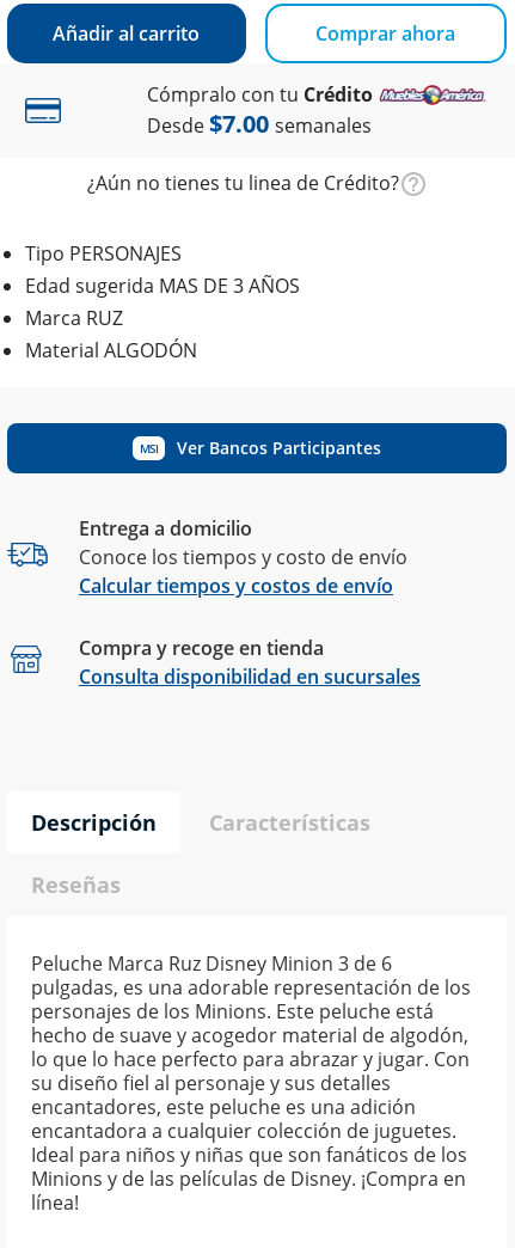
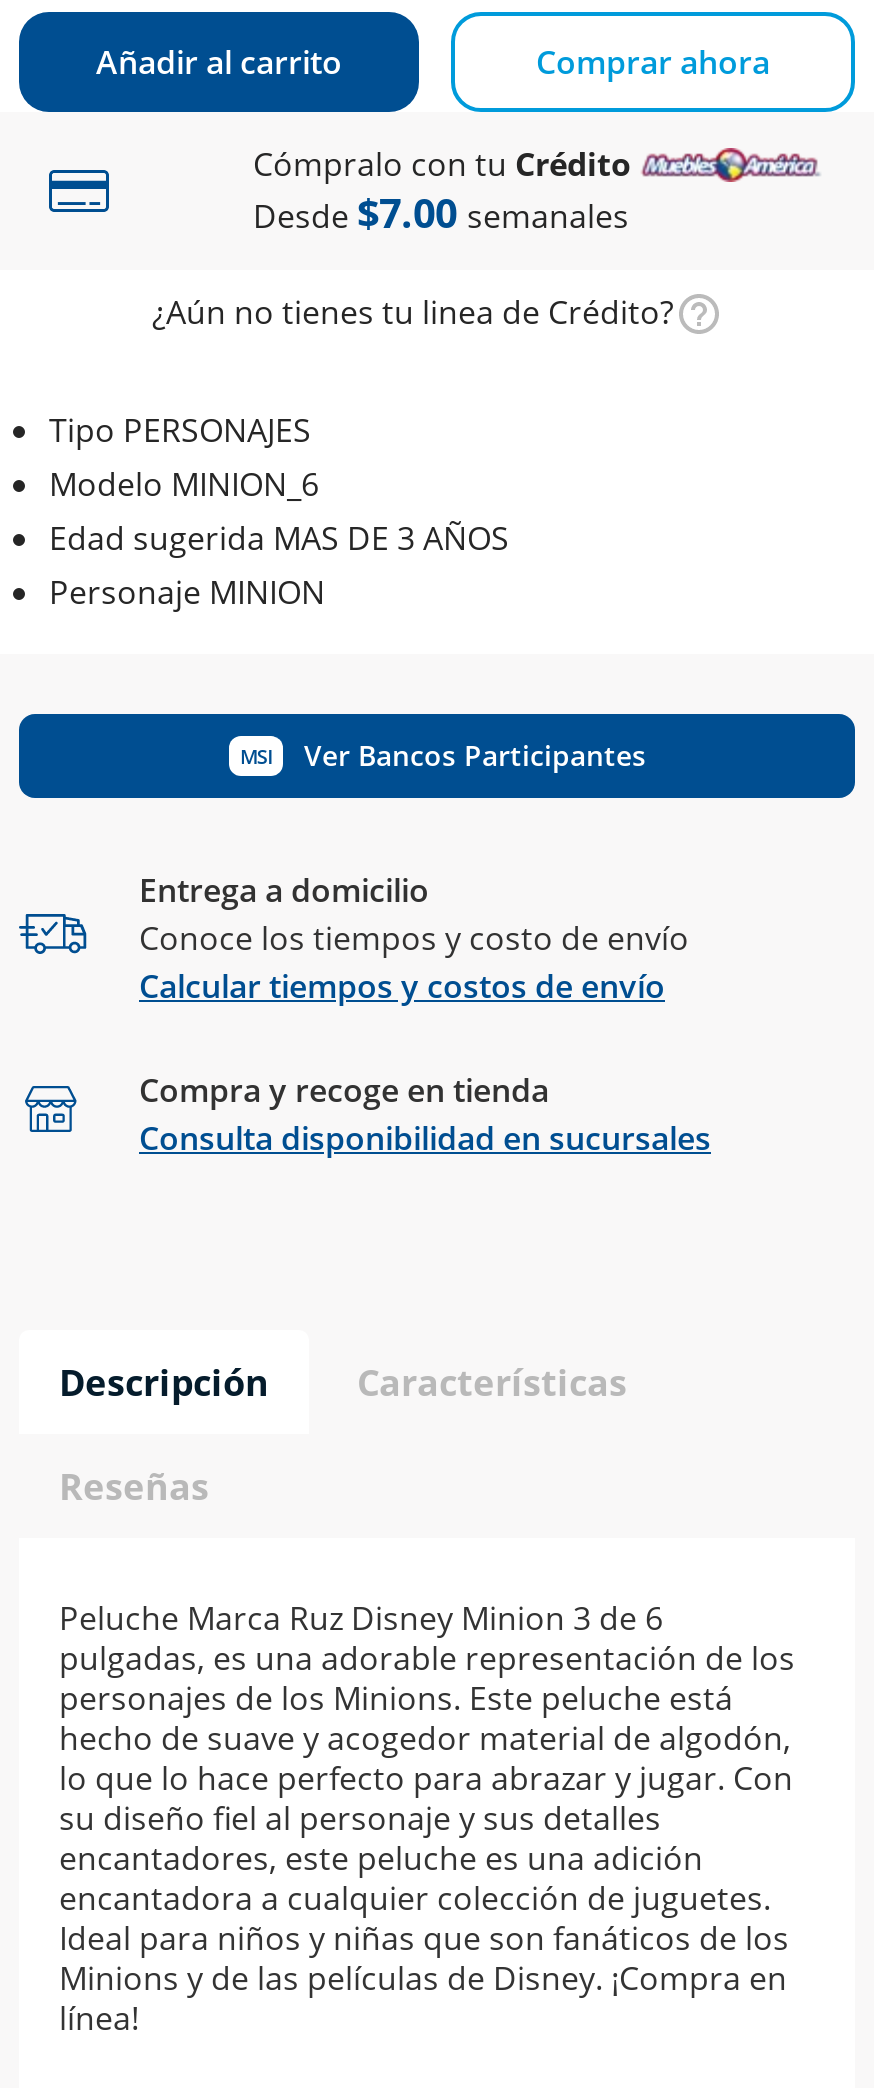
+ Modelo MINION_6

moved down: Edad sugerida MAS DE 3 AÑOS

- Marca RUZ
- Material ALGODÓN
+ Personaje MINION
